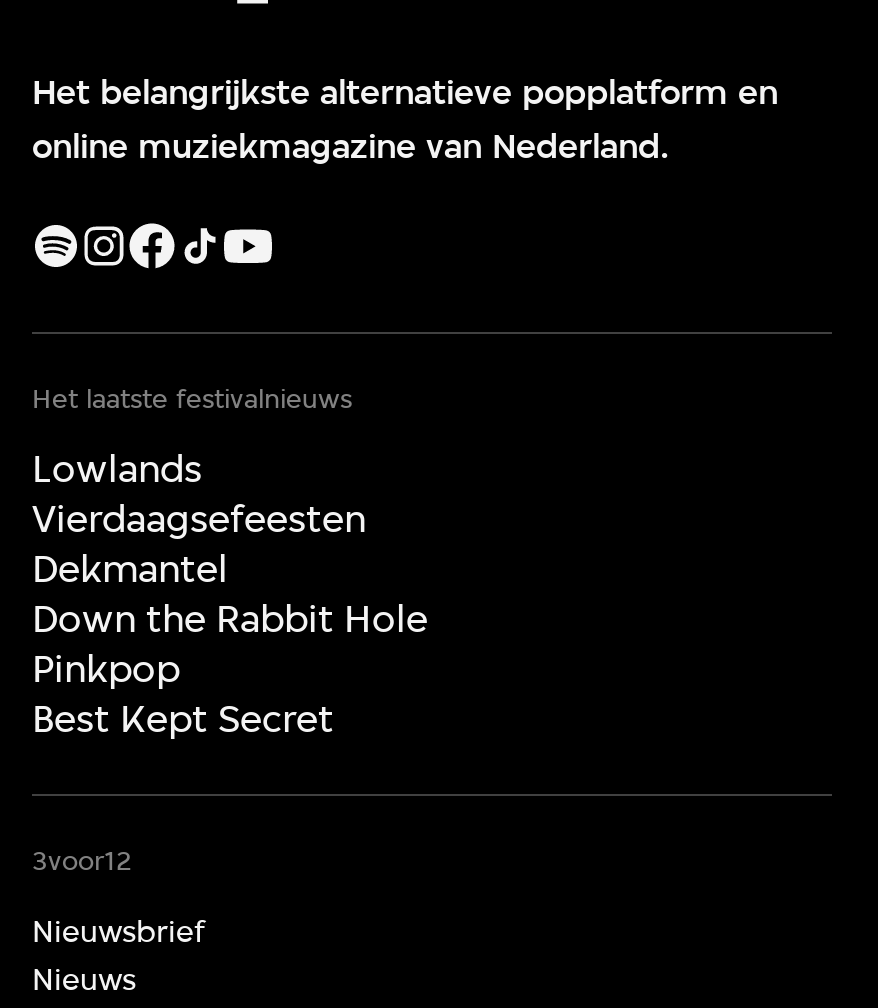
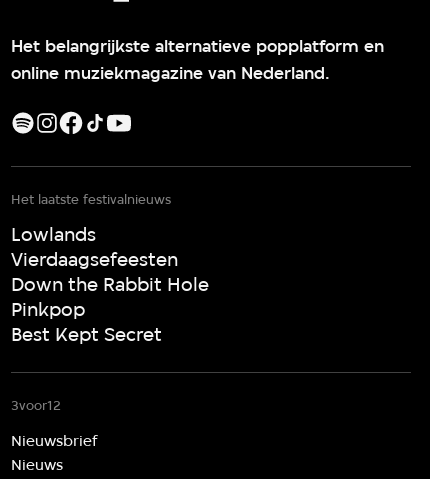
- Dekmantel
